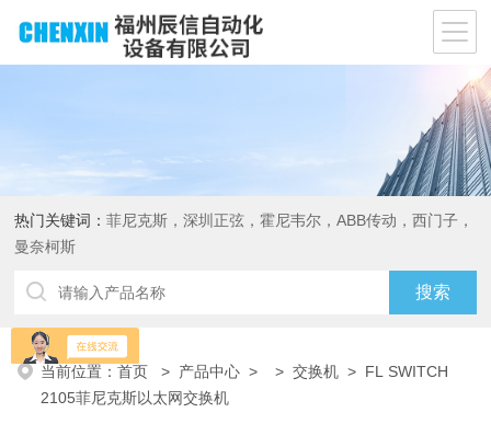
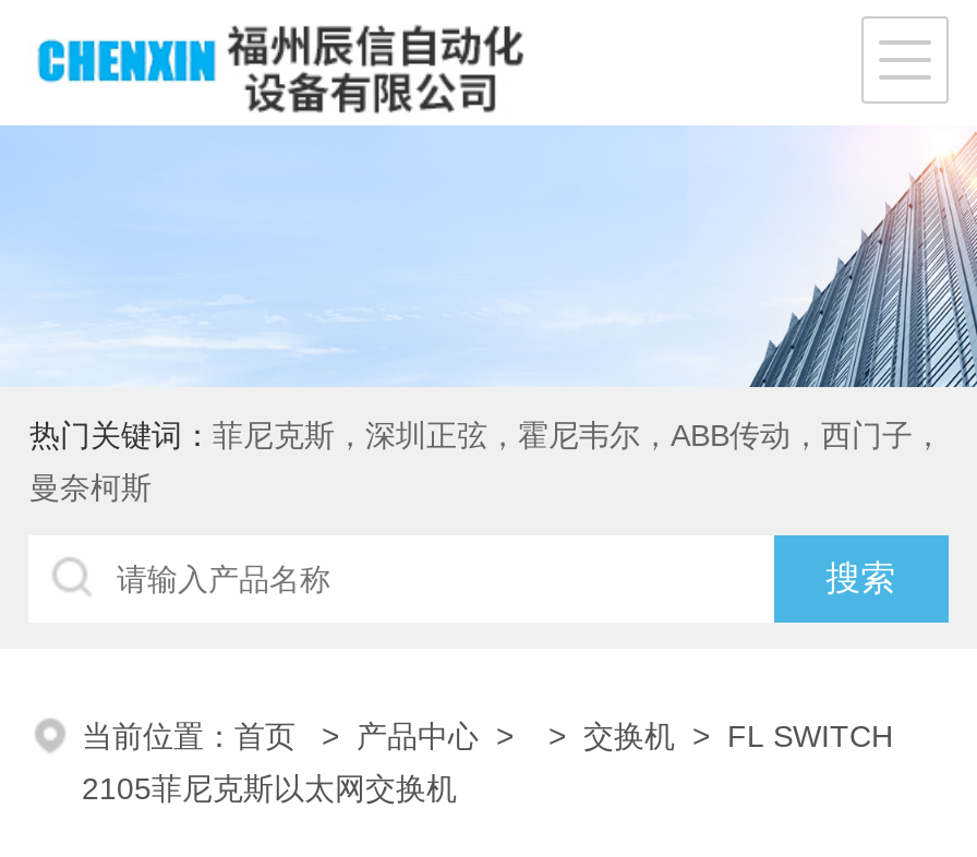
- [image]
